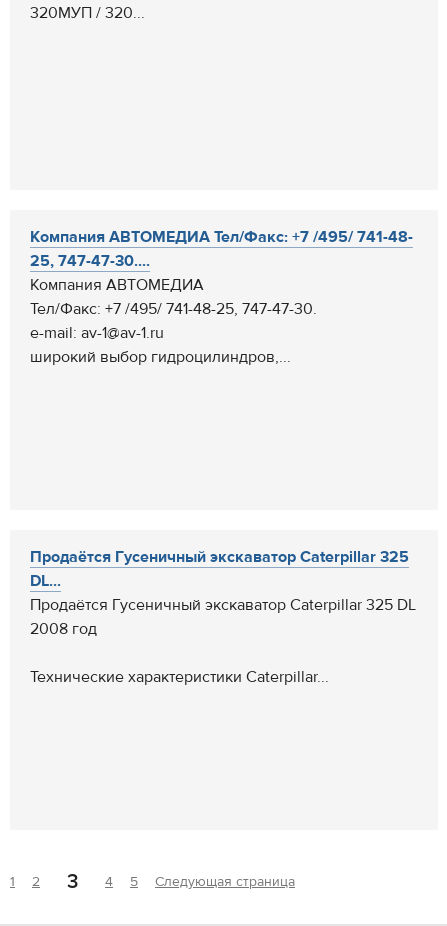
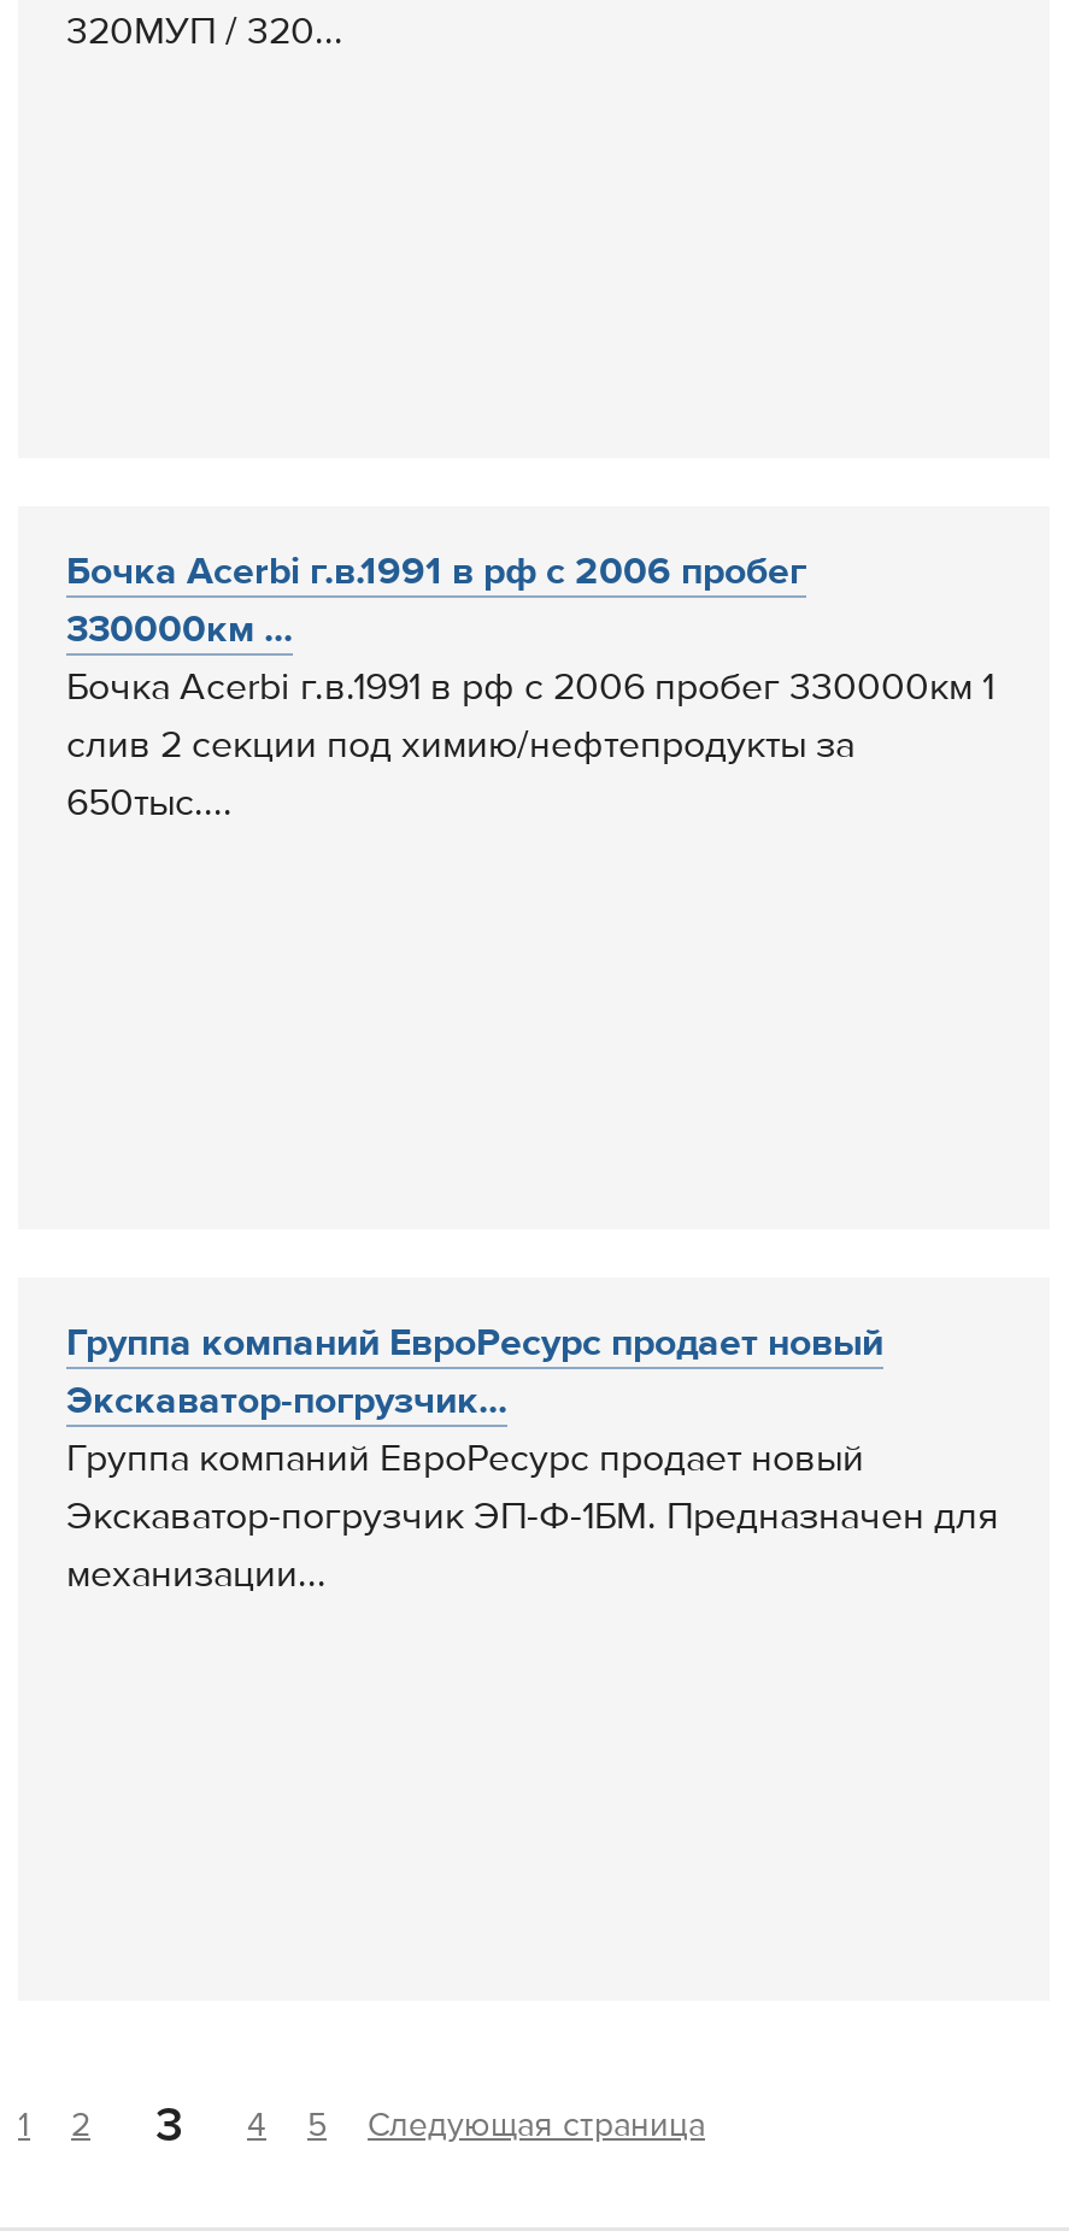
- Компания АВТОМЕДИА Тел/Факс: +7 /495/ 741-48-
- 25, 747-47-30....
- Компания АВТОМЕДИА
- Тел/Факс: +7 /495/ 741-48-25, 747-47-30.
- e-mail: av-1@av-1.ru
- широкий выбор гидроцилиндров,...
+ Бочка Acerbi г.в.1991 в рф с 2006 пробег
+ 330000км ...
+ Бочка Acerbi г.в.1991 в рф с 2006 пробег 330000км 1
+ слив 2 секции под химию/нефтепродукты за
+ 650тыс....

- Продаётся Гусеничный экскаватор Caterpillar 325
- DL...
- Продаётся Гусеничный экскаватор Caterpillar 325 DL
- 2008 год
- Технические характеристики Caterpillar...
+ Группа компаний ЕвроРесурс продает новый
+ Экскаватор-погрузчик...
+ Группа компаний ЕвроРесурс продает новый
+ Экскаватор-погрузчик ЭП-Ф-1БМ. Предназначен для
+ механизации...
